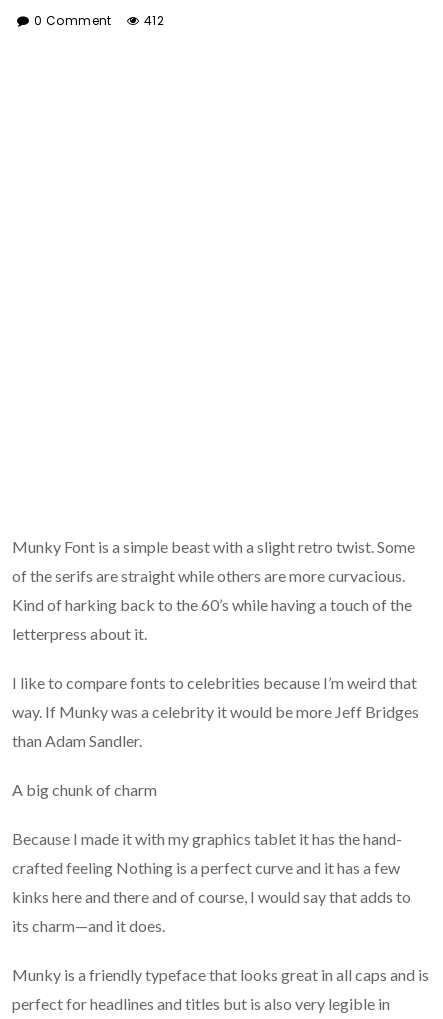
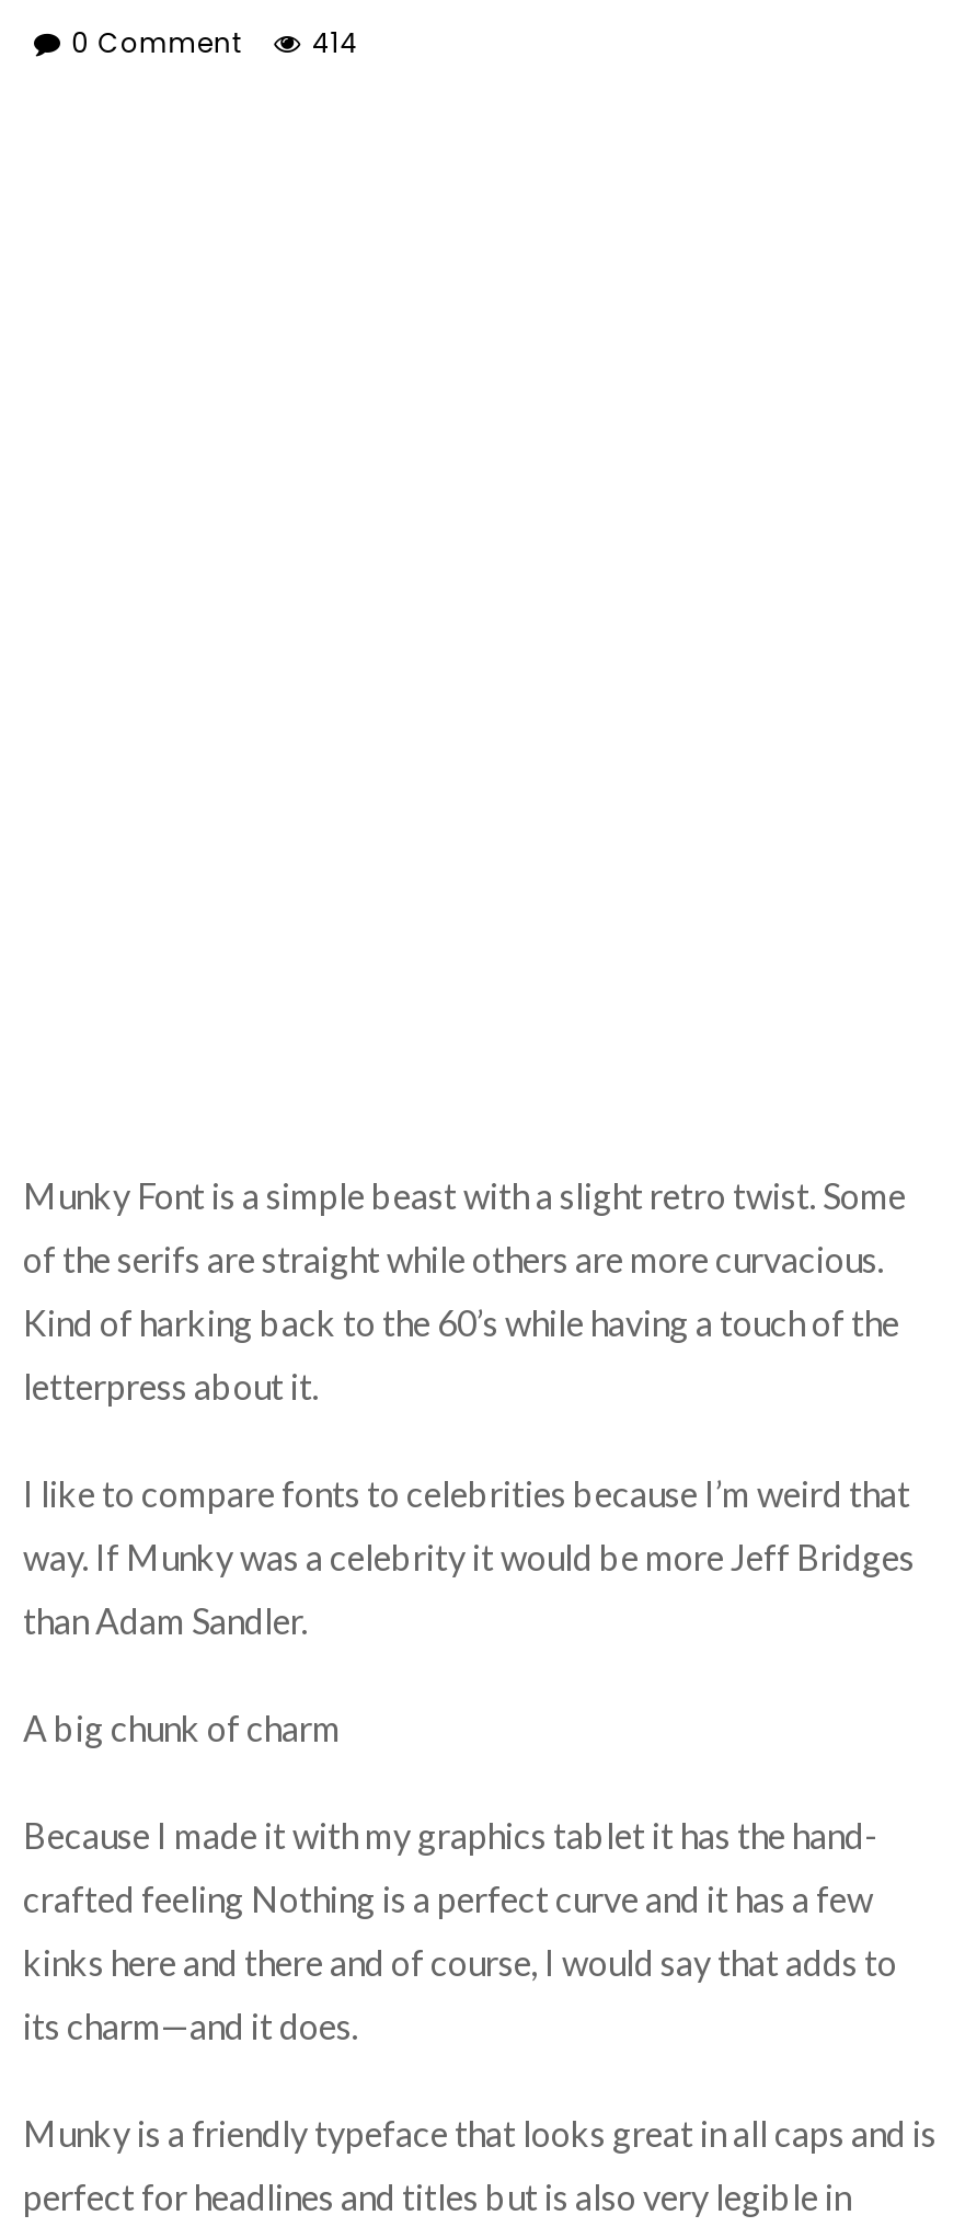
- 0 Comment 412
+ 0 Comment 414
